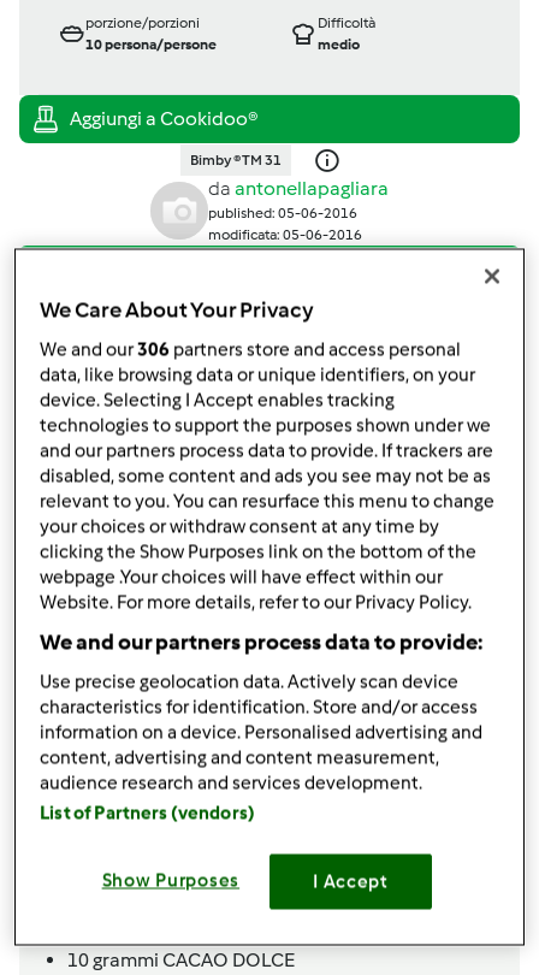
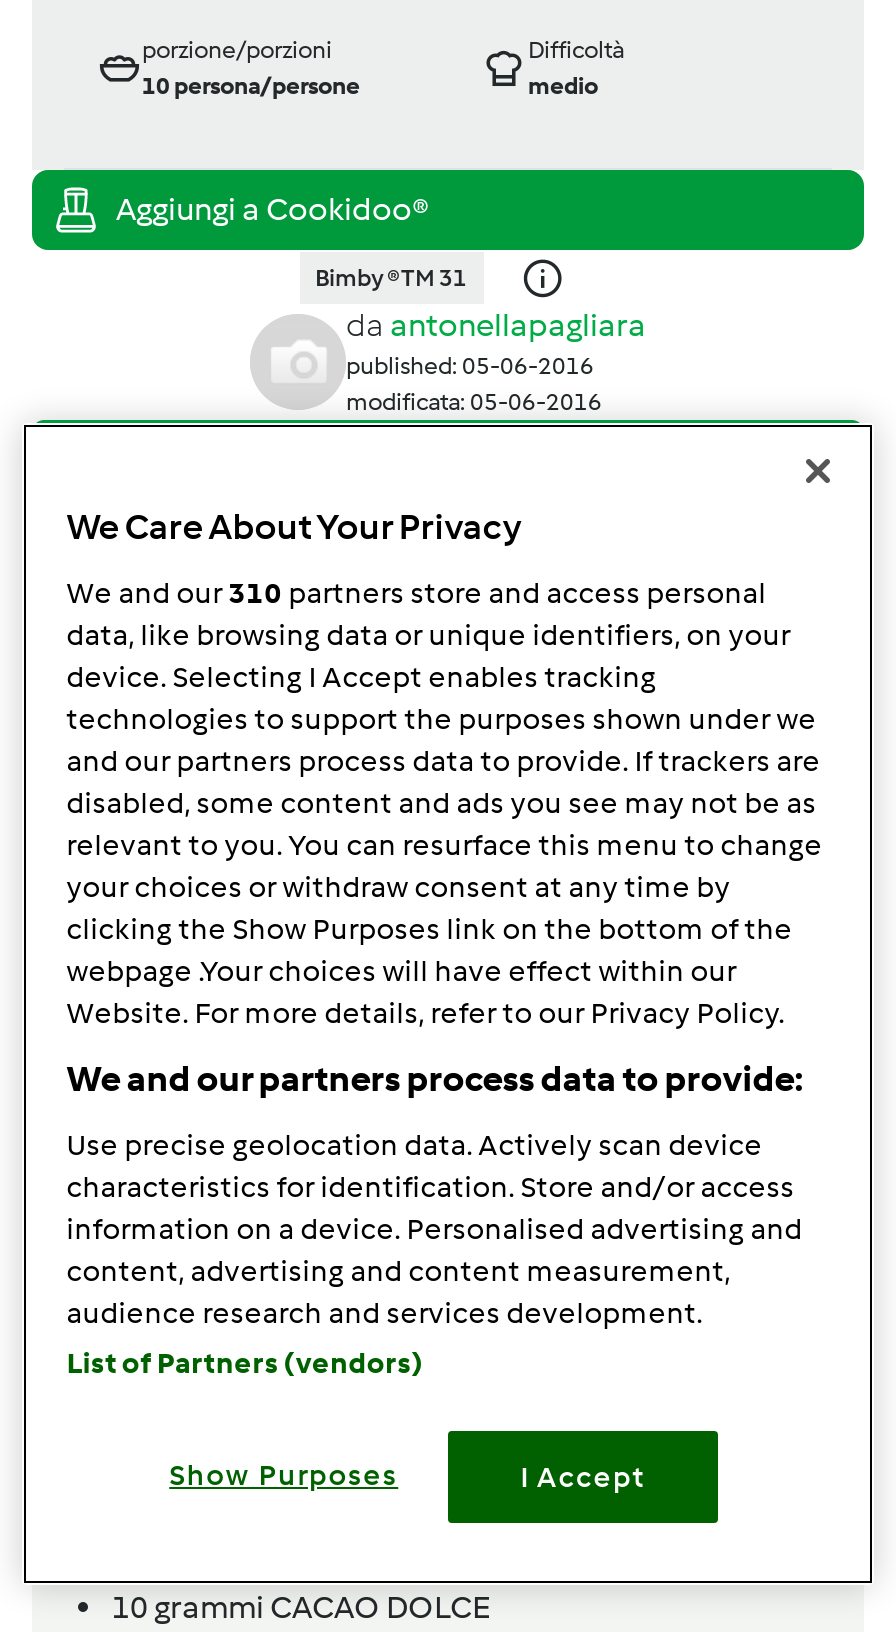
- We and our306 partners store and access personal
+ We and our310 partners store and access personal
